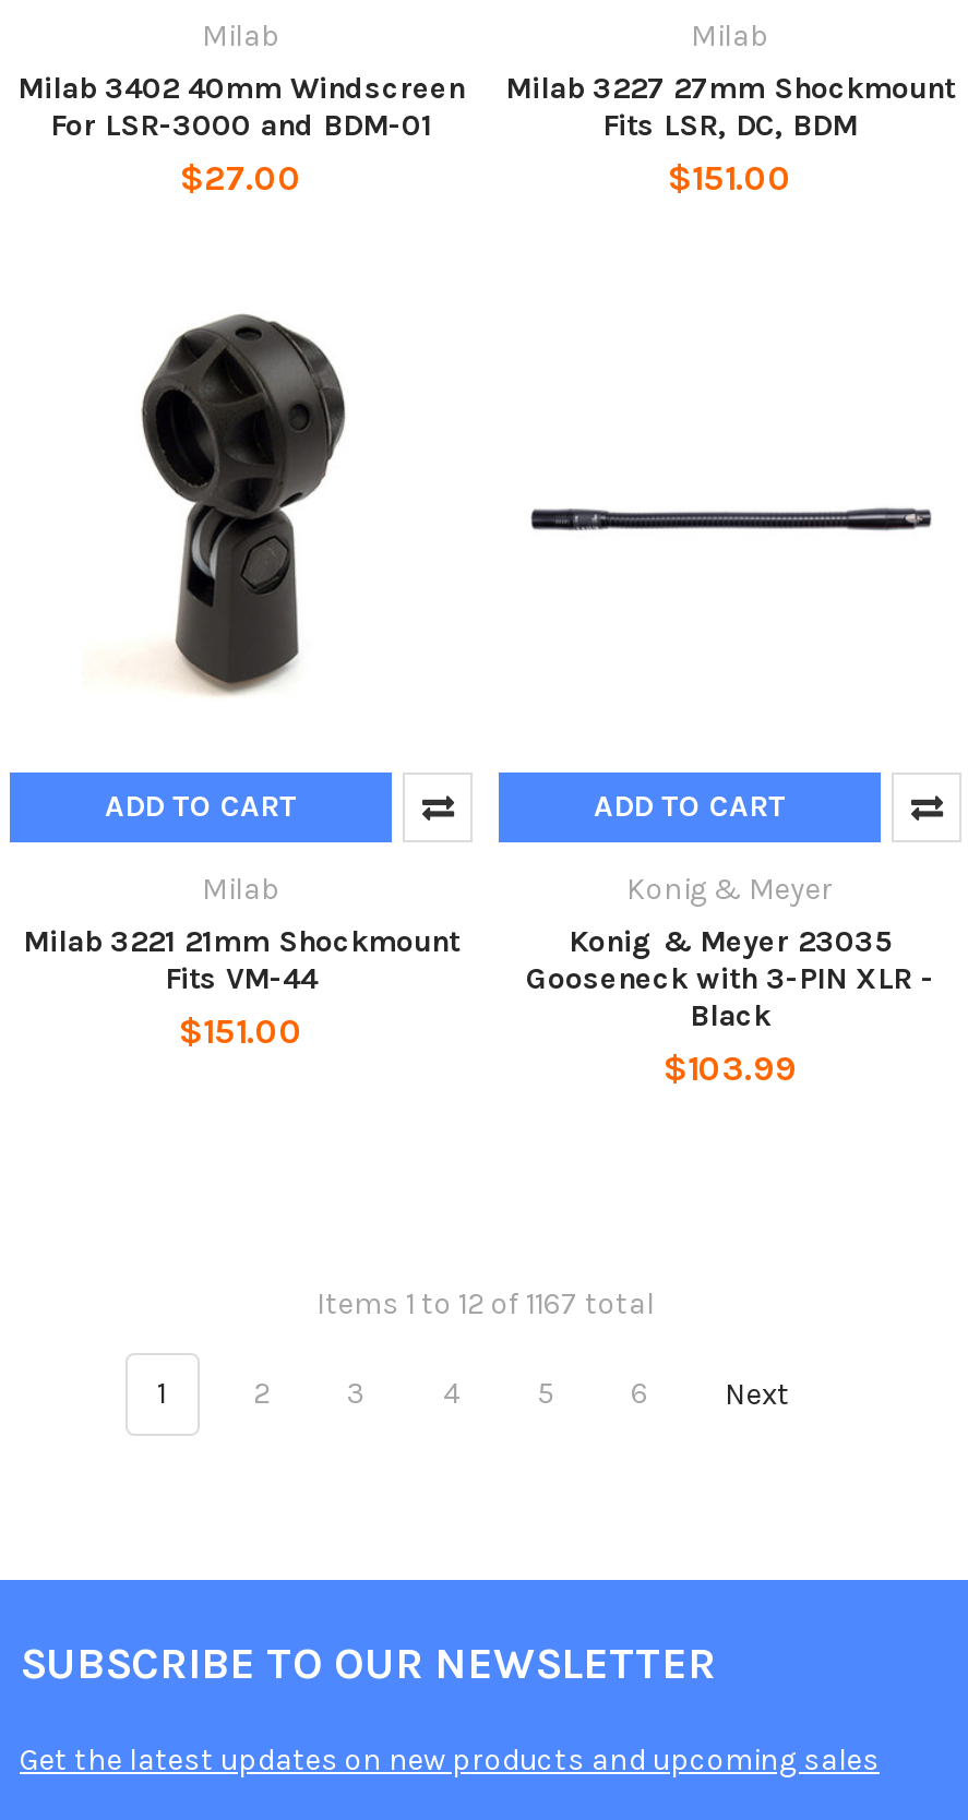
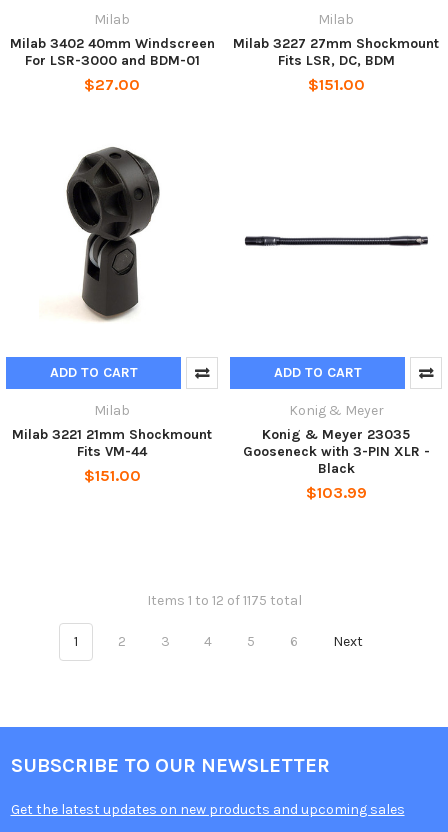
- Items 1 to 12 of 1167 total
+ Items 1 to 12 of 1175 total
